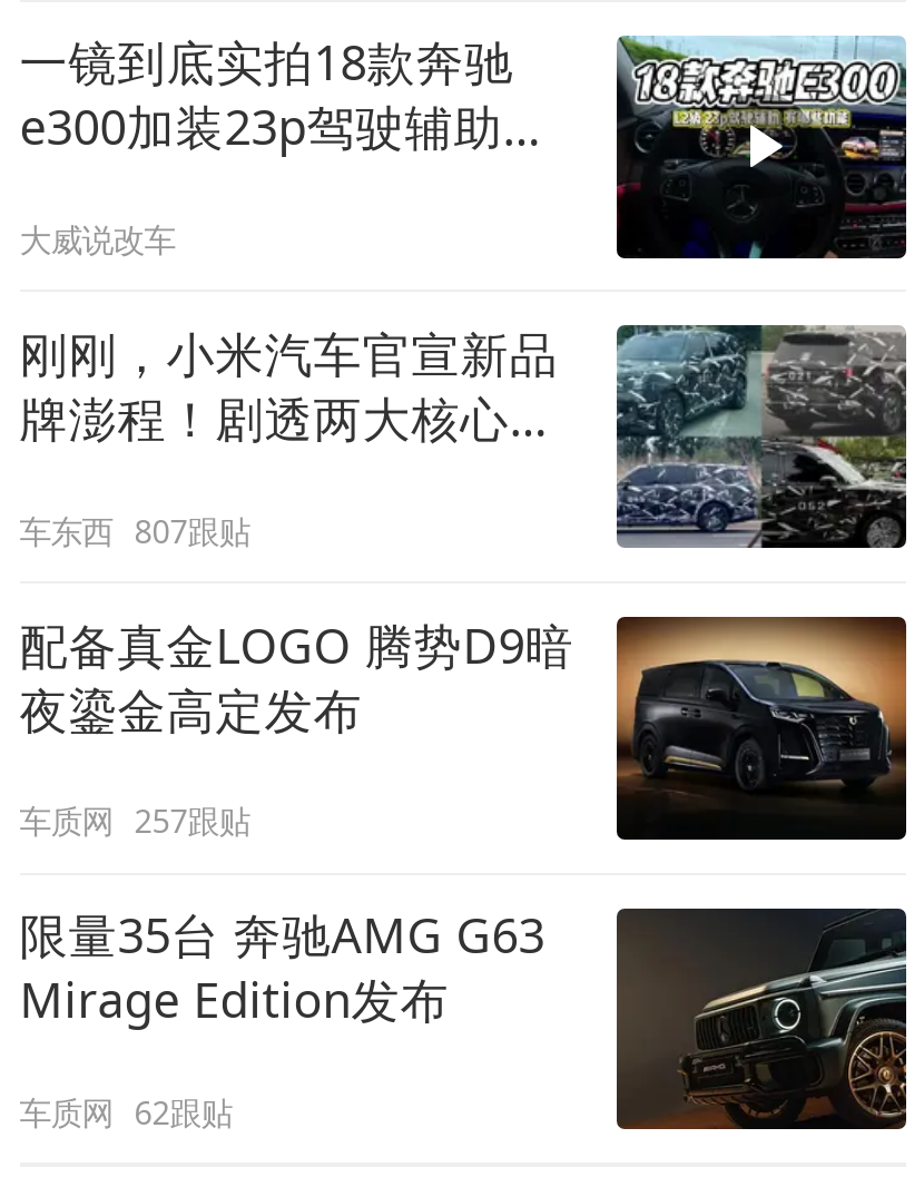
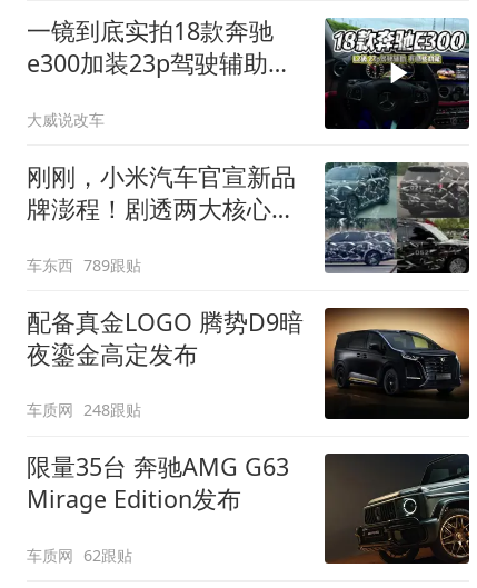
- 车东西 807跟贴
+ 车东西 789跟贴

- 车质网 257跟贴
+ 车质网 248跟贴
